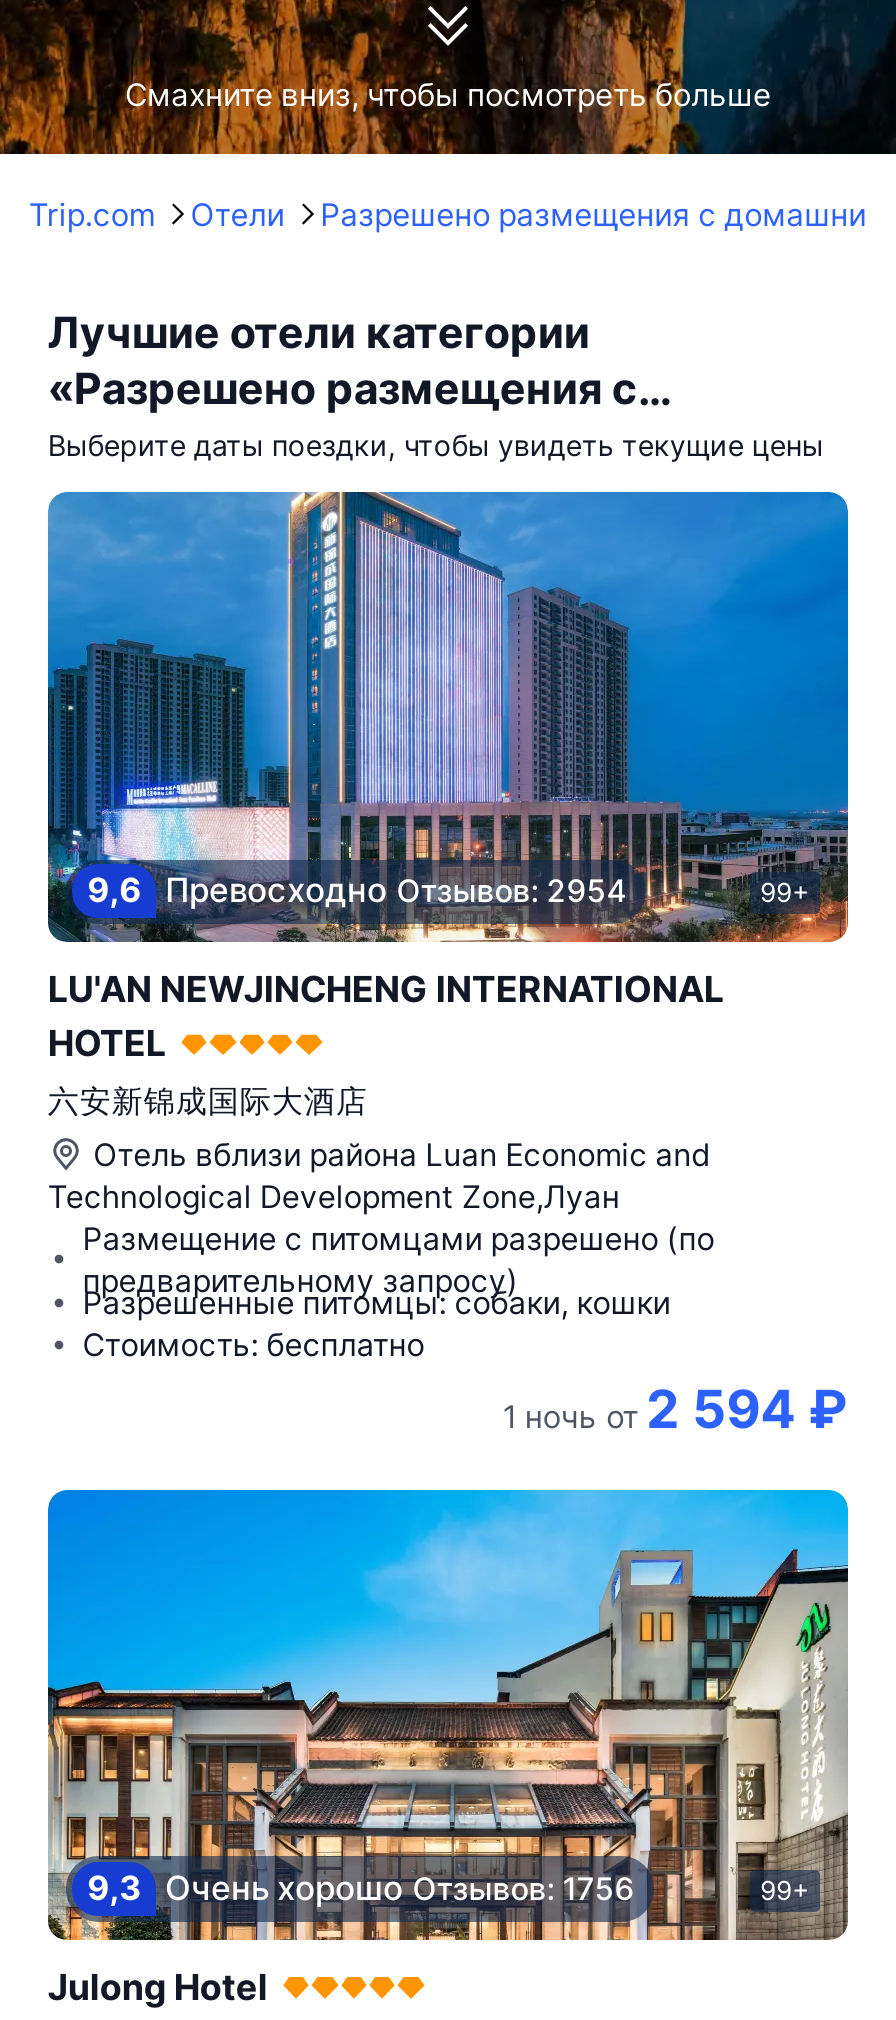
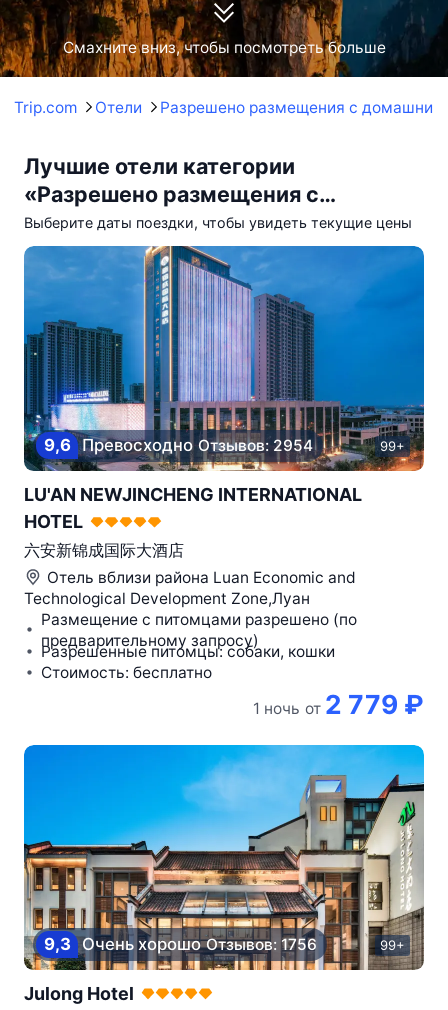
- 1 ночь от 2 594 ₽
+ 1 ночь от 2 779 ₽
